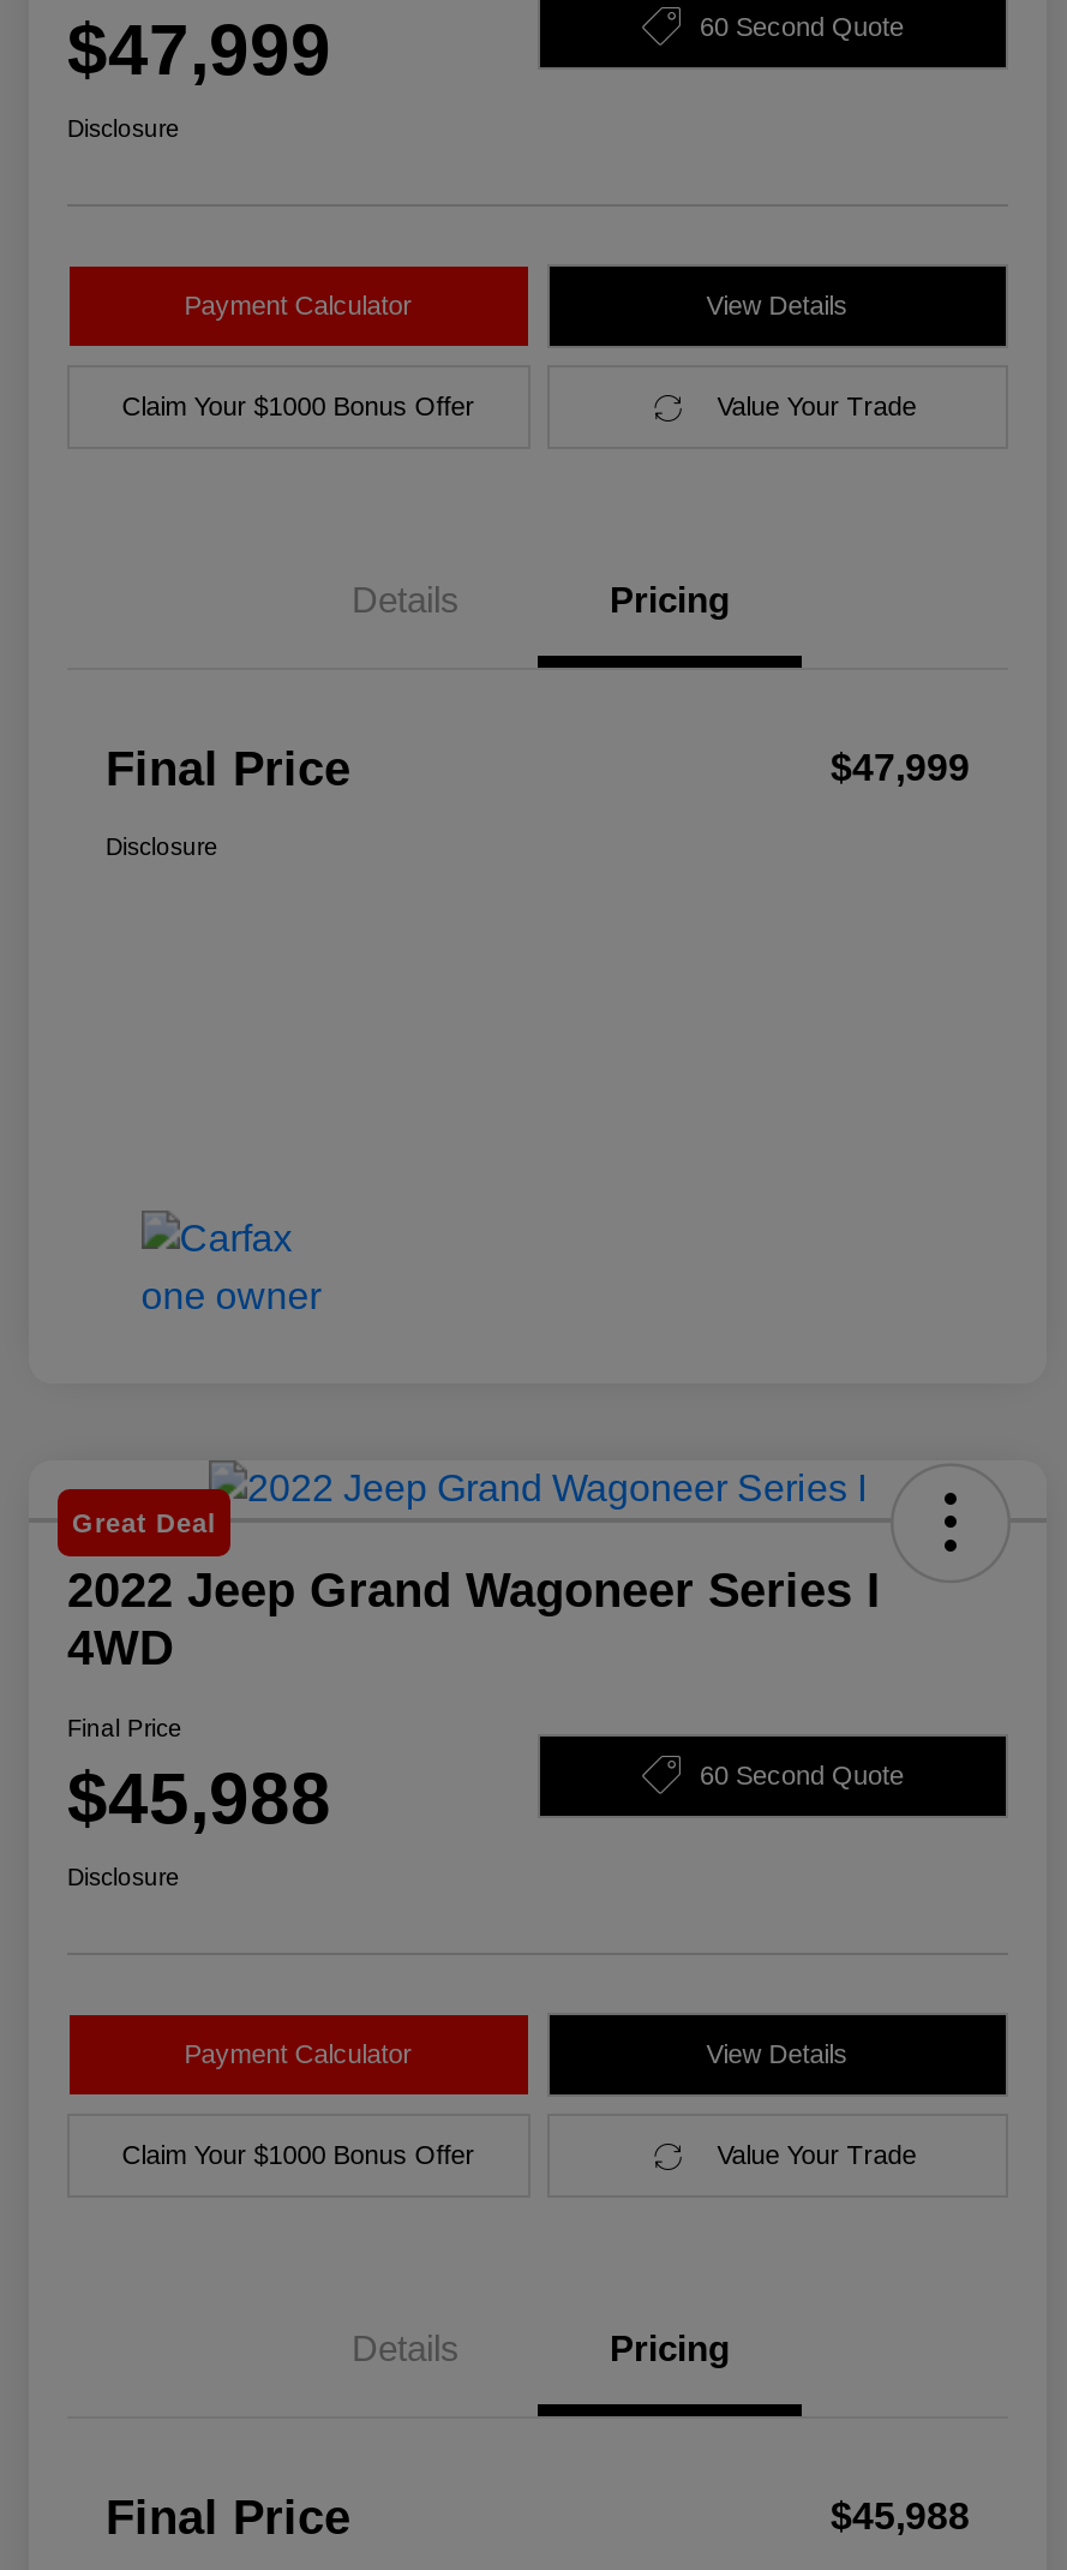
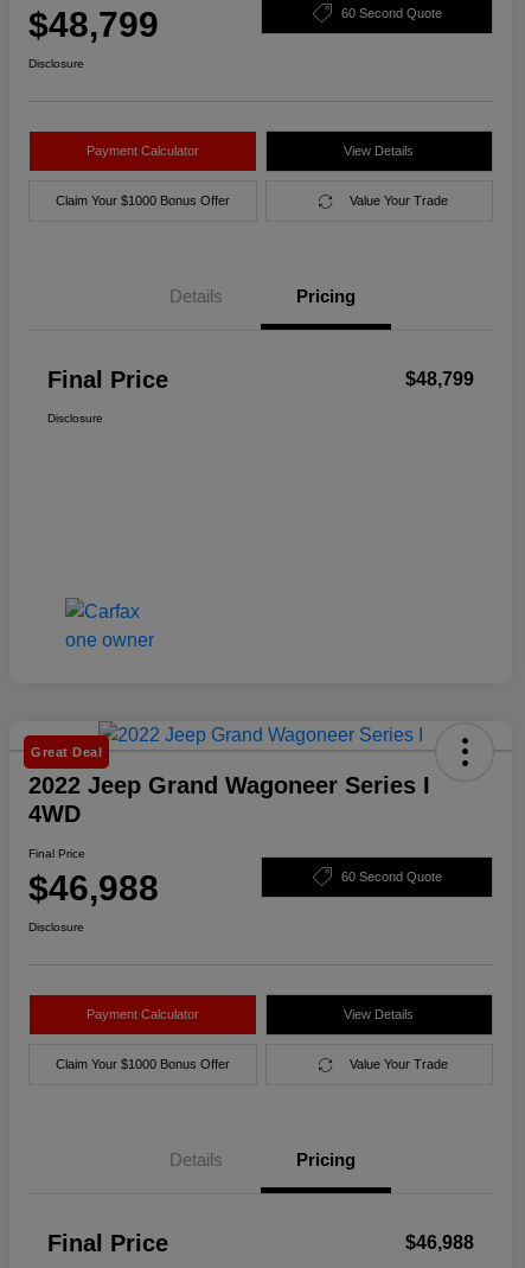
- $47,999
+ $48,799

- $47,999
+ $48,799

- $45,988
+ $46,988

- $45,988
+ $46,988
